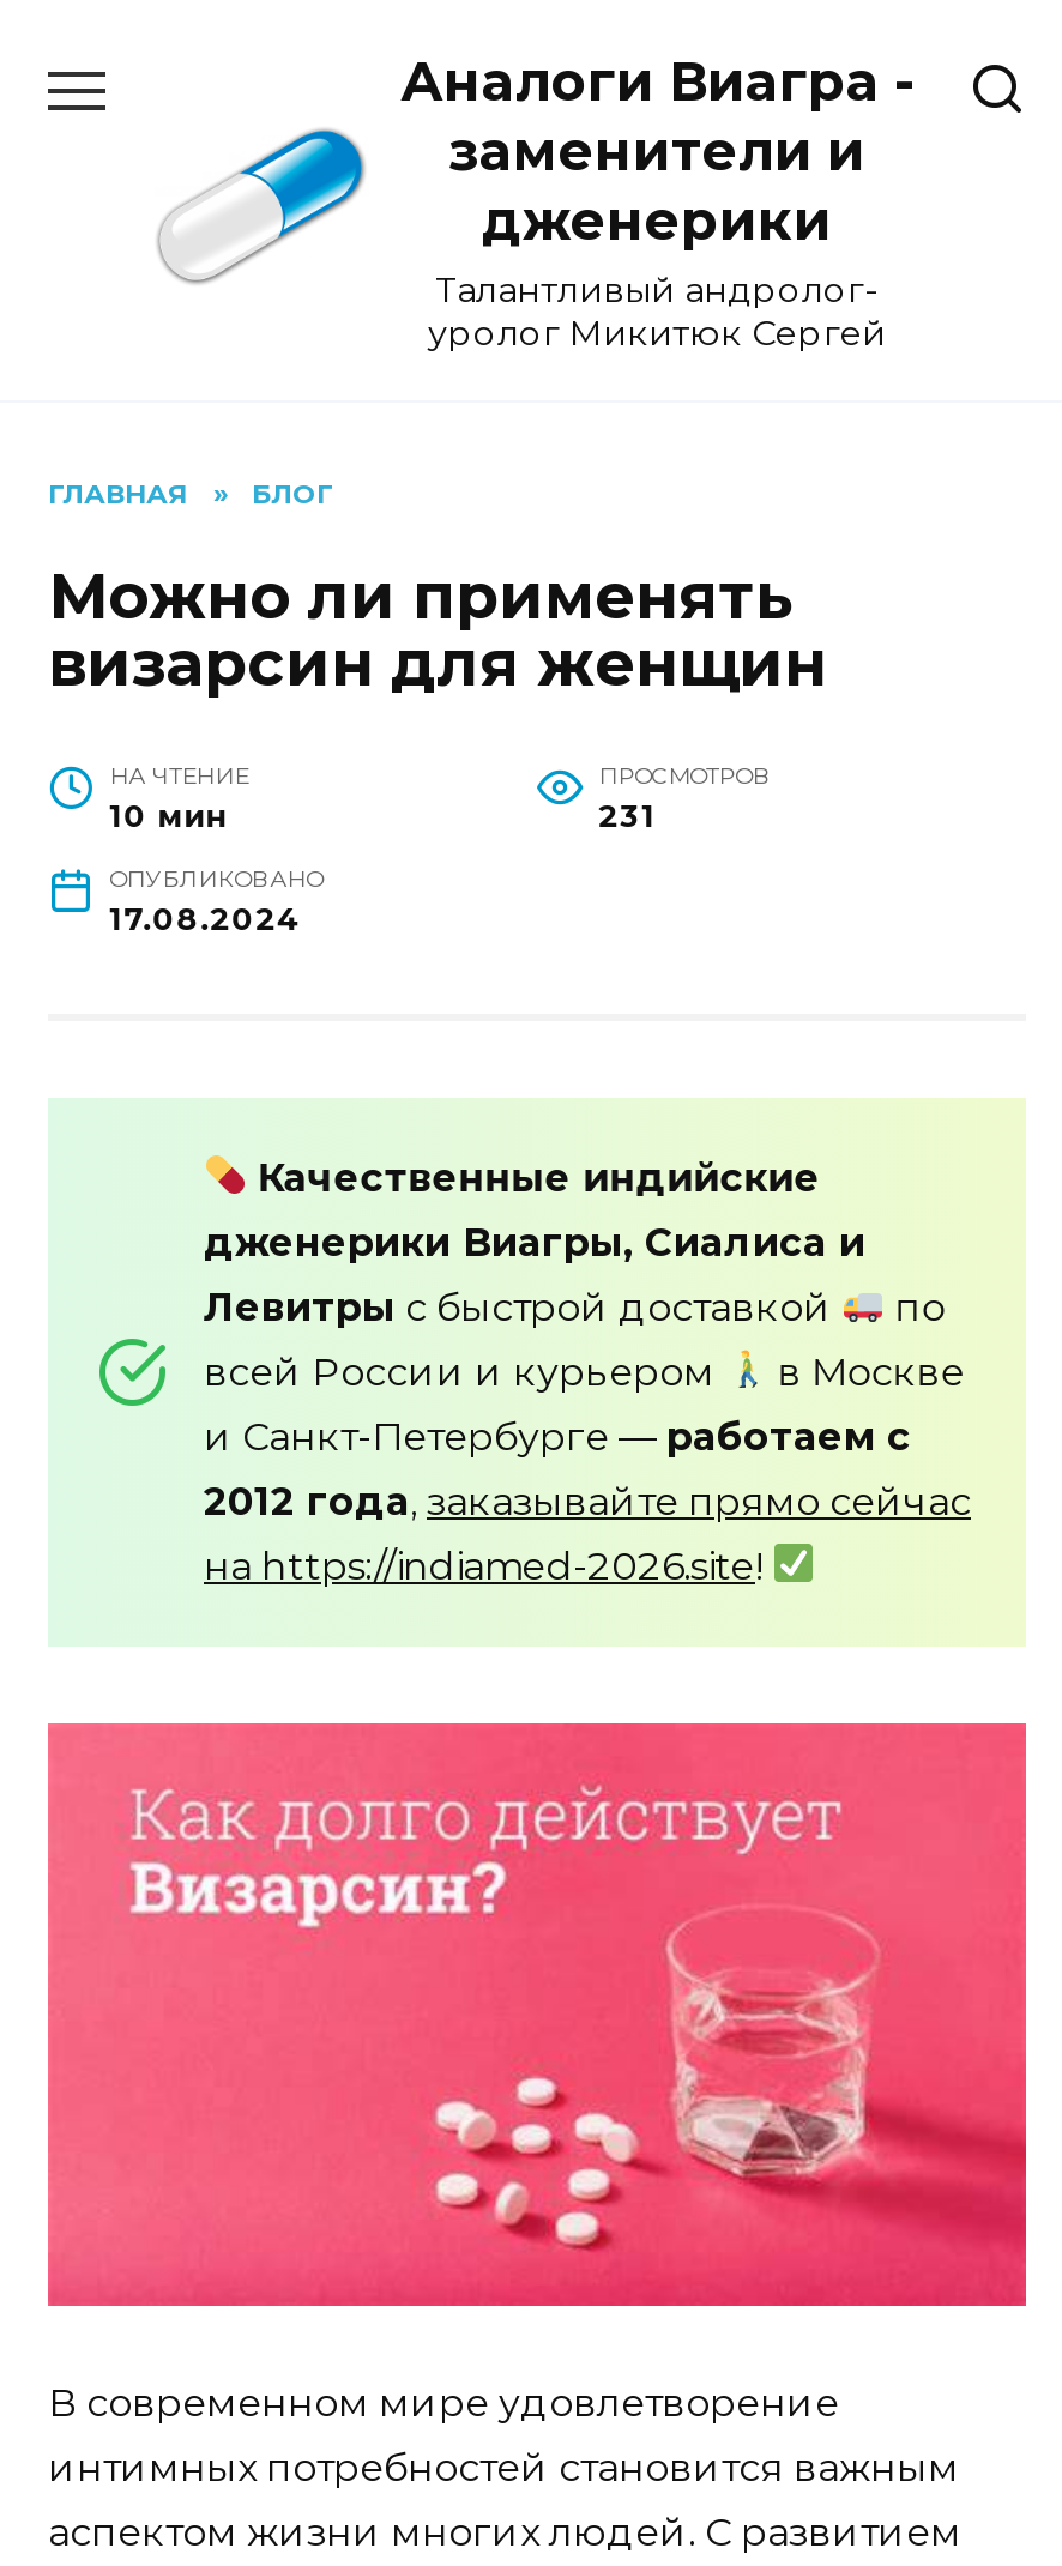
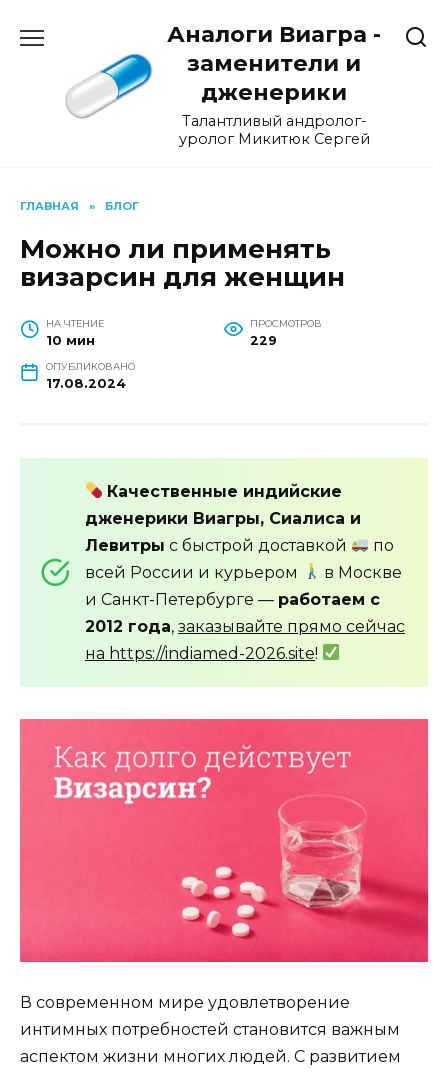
- 231
+ 229
